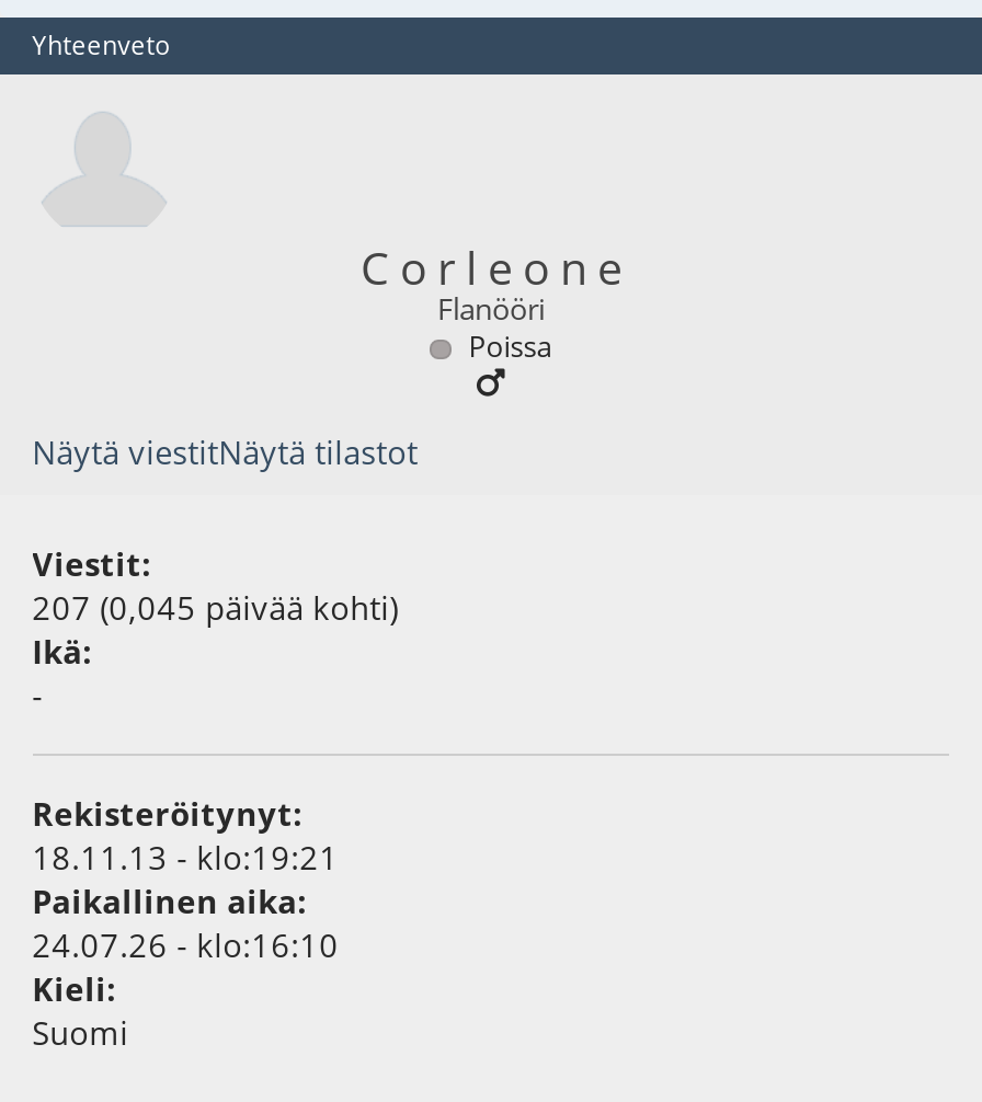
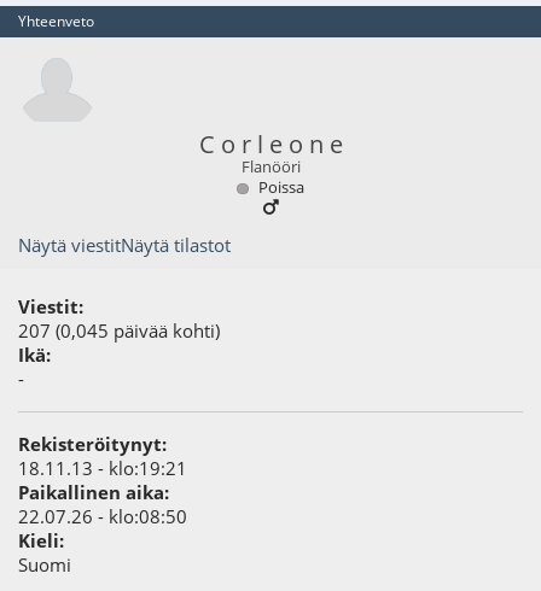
- 24.07.26 - klo:16:10
+ 22.07.26 - klo:08:50
